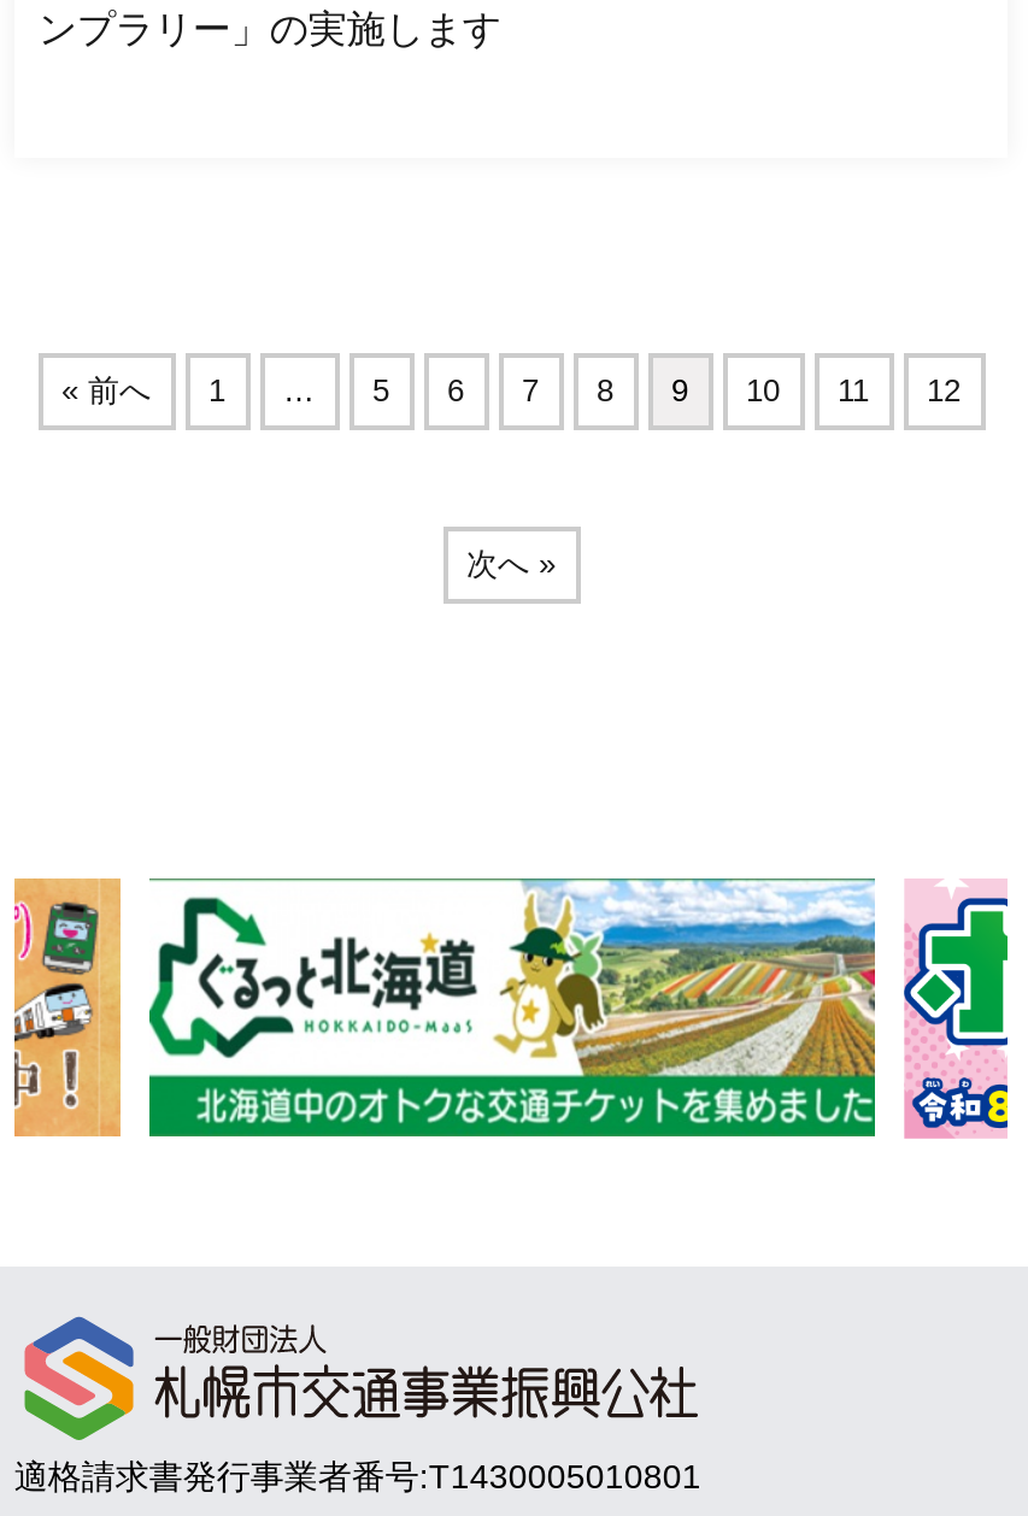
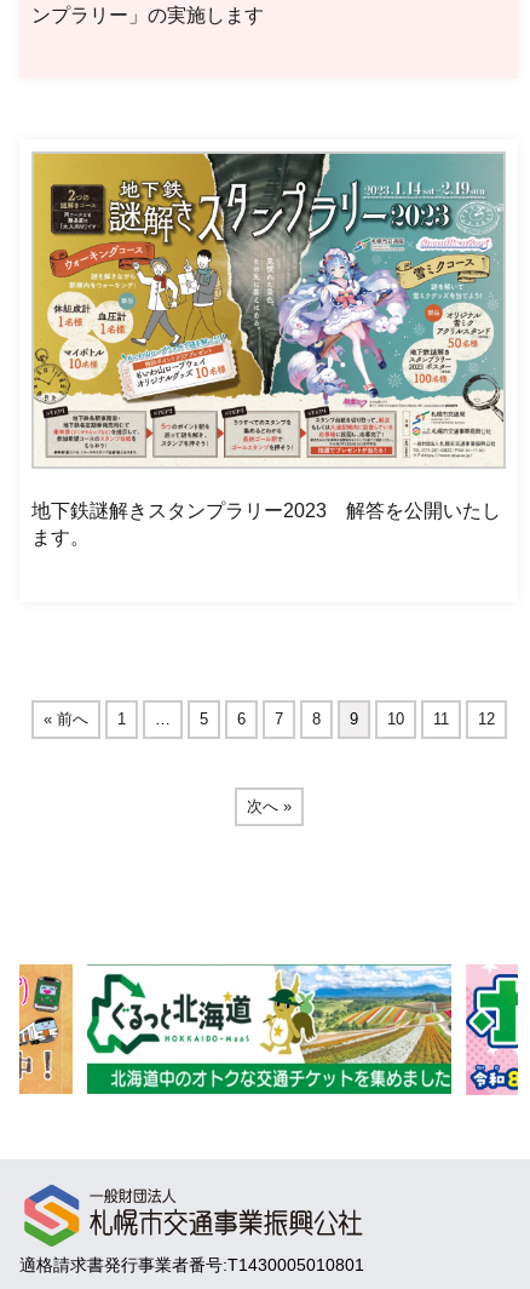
+ [image]
+ 地下鉄謎解きスタンプラリー2023 解答を公開いたし
+ ます。
